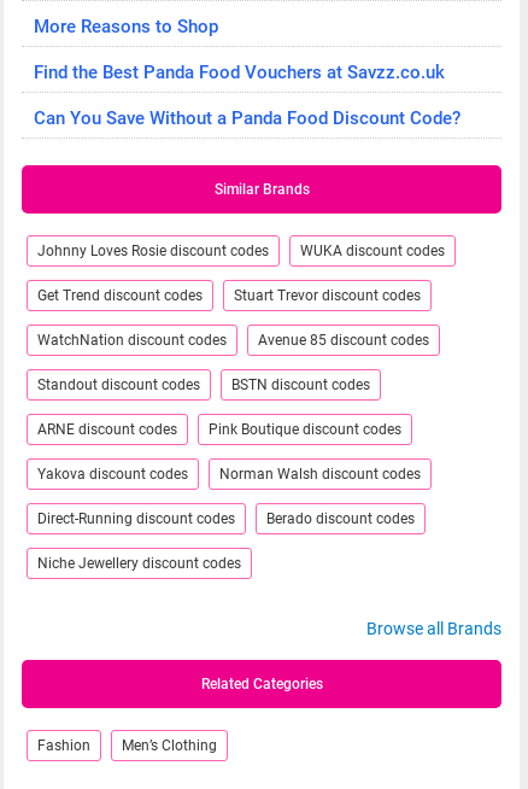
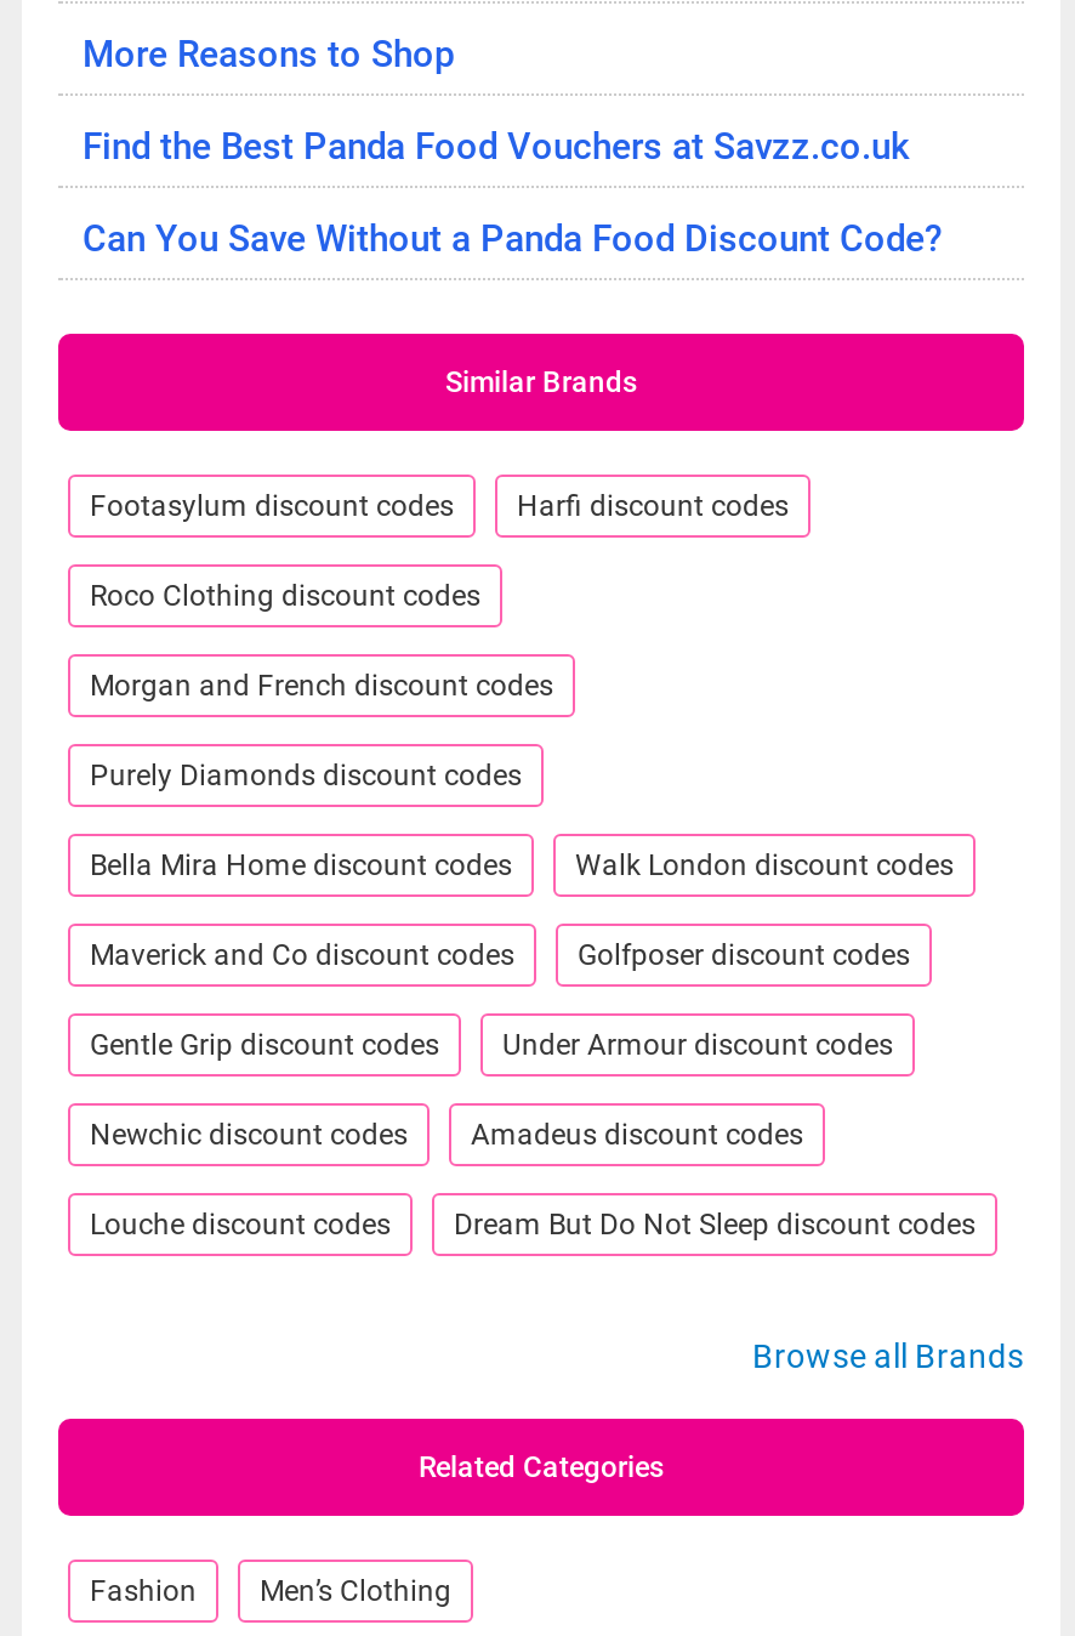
- Johnny Loves Rosie discount codes
- WUKA discount codes
- Get Trend discount codes
- Stuart Trevor discount codes
- WatchNation discount codes
- Avenue 85 discount codes
- Standout discount codes
- BSTN discount codes
- ARNE discount codes
- Pink Boutique discount codes
- Yakova discount codes
- Norman Walsh discount codes
- Direct-Running discount codes
- Berado discount codes
- Niche Jewellery discount codes
+ Footasylum discount codes
+ Harfi discount codes
+ Roco Clothing discount codes
+ Morgan and French discount codes
+ Purely Diamonds discount codes
+ Bella Mira Home discount codes
+ Walk London discount codes
+ Maverick and Co discount codes
+ Golfposer discount codes
+ Gentle Grip discount codes
+ Under Armour discount codes
+ Newchic discount codes
+ Amadeus discount codes
+ Louche discount codes
+ Dream But Do Not Sleep discount codes
